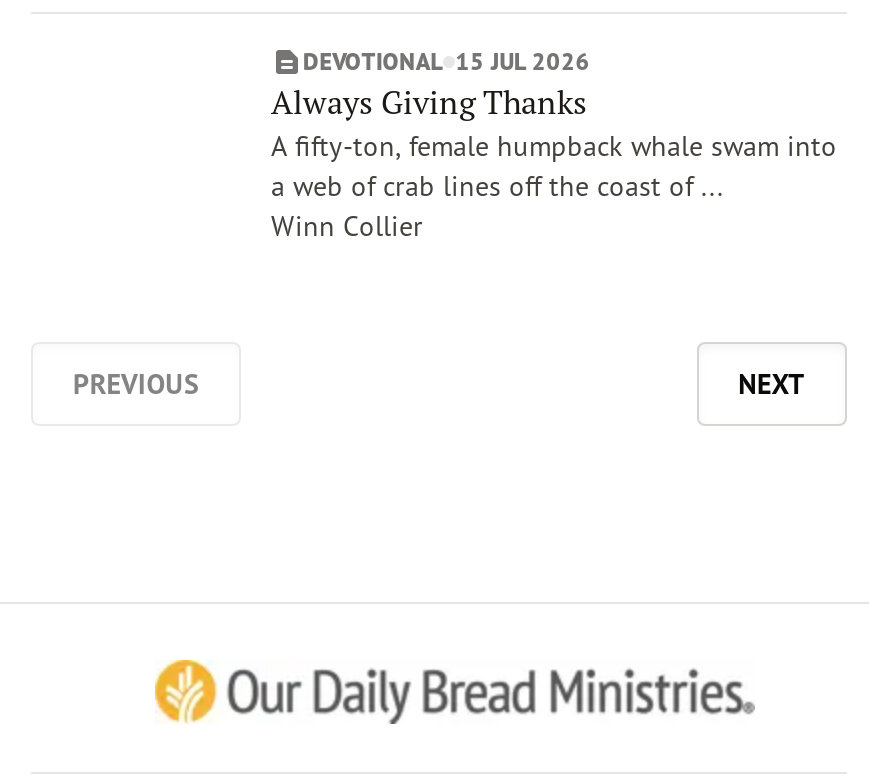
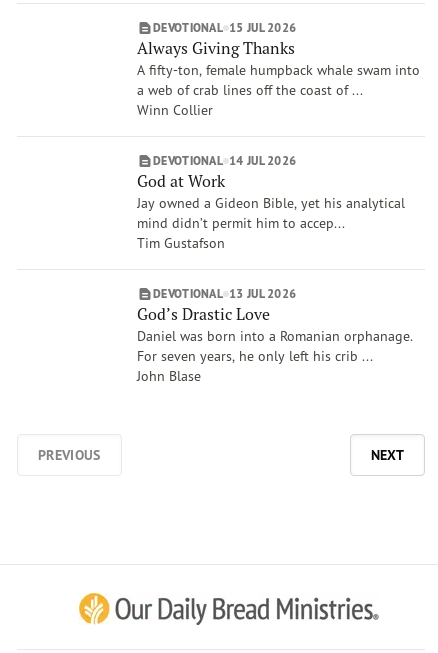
+ DEVOTIONAL 14 JUL 2026
+ God at Work
+ Jay owned a Gideon Bible, yet his analytical
+ mind didn’t permit him to accep...
+ Tim Gustafson
+ DEVOTIONAL 13 JUL 2026
+ God’s Drastic Love
+ Daniel was born into a Romanian orphanage.
+ For seven years, he only left his crib ...
+ John Blase
